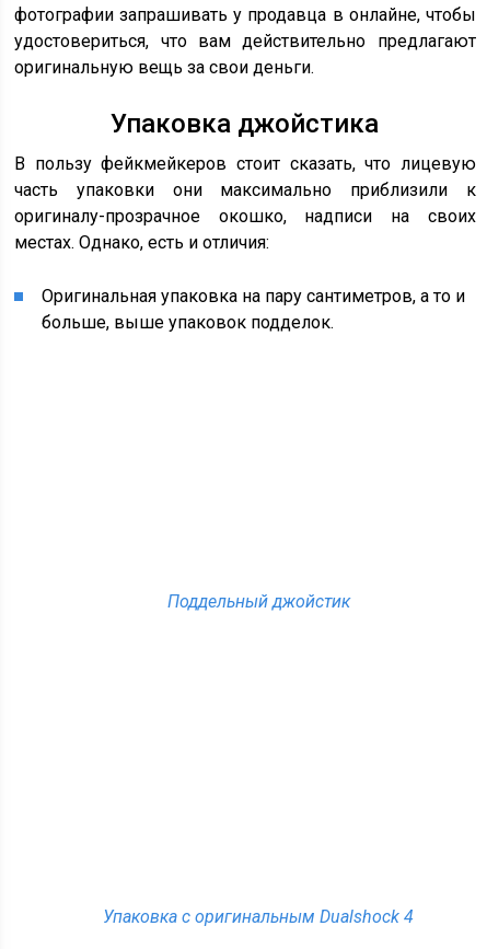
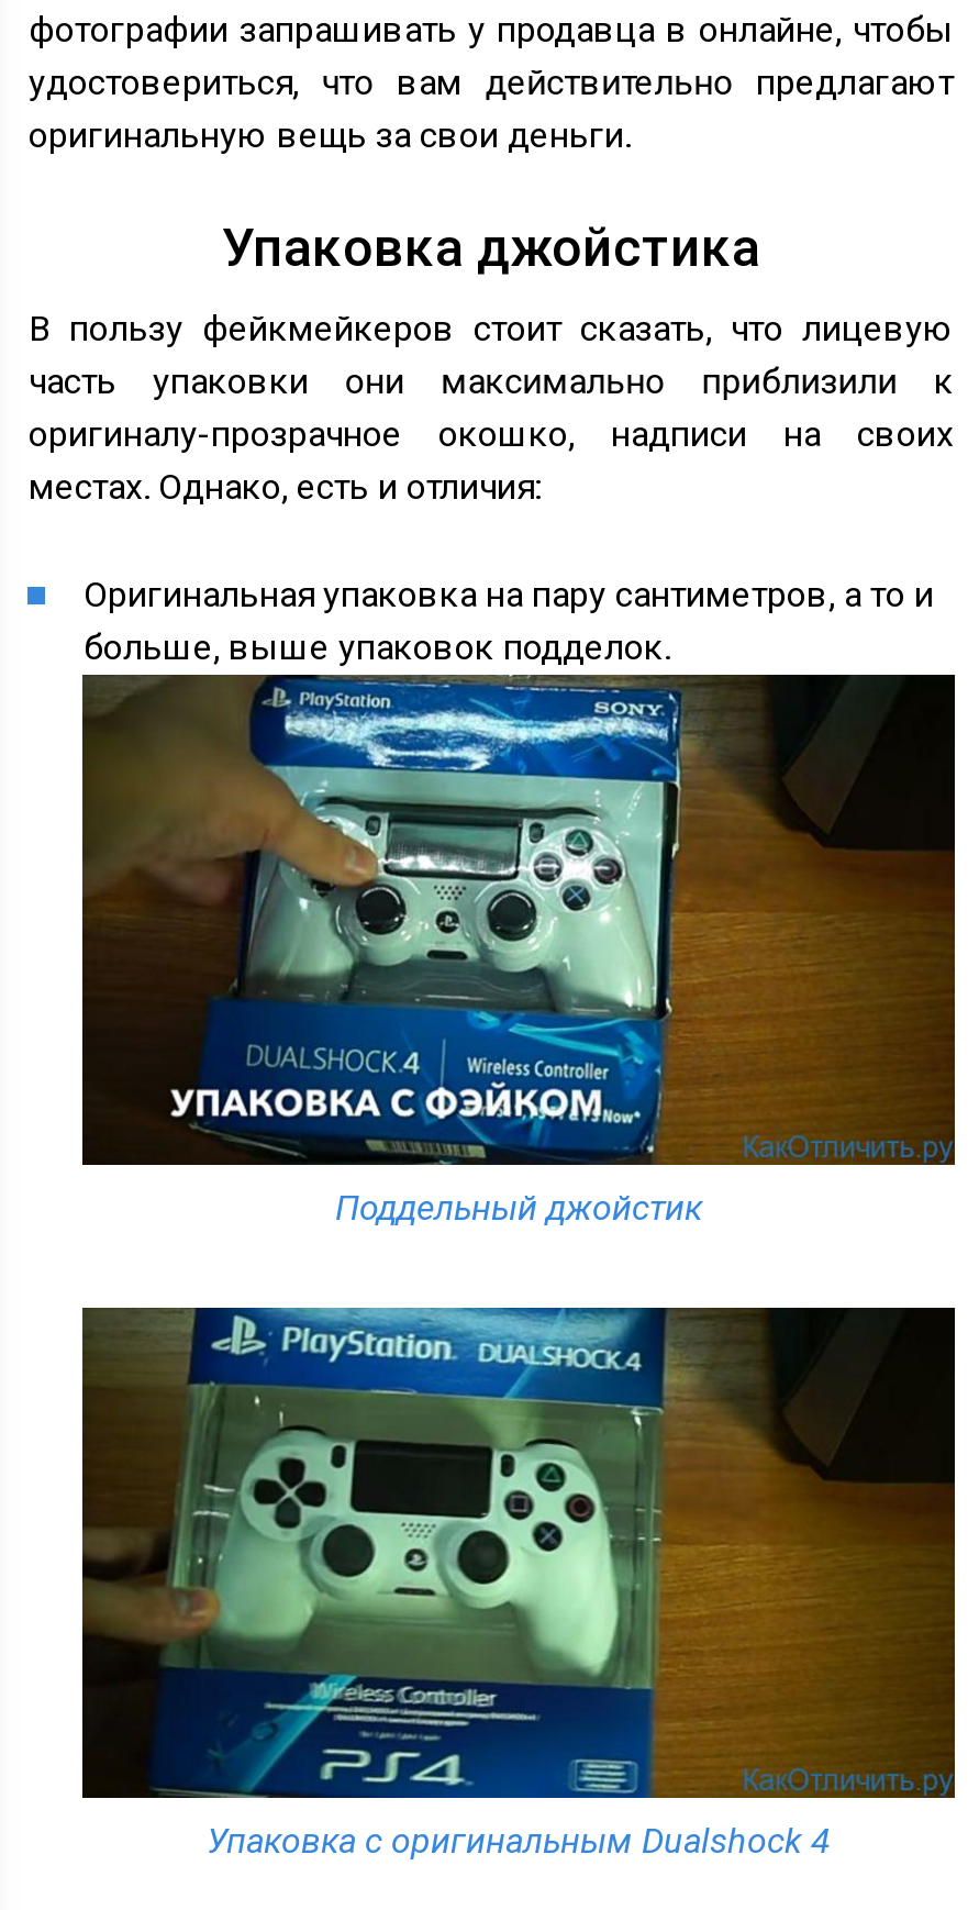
+ [image]

+ [image]
